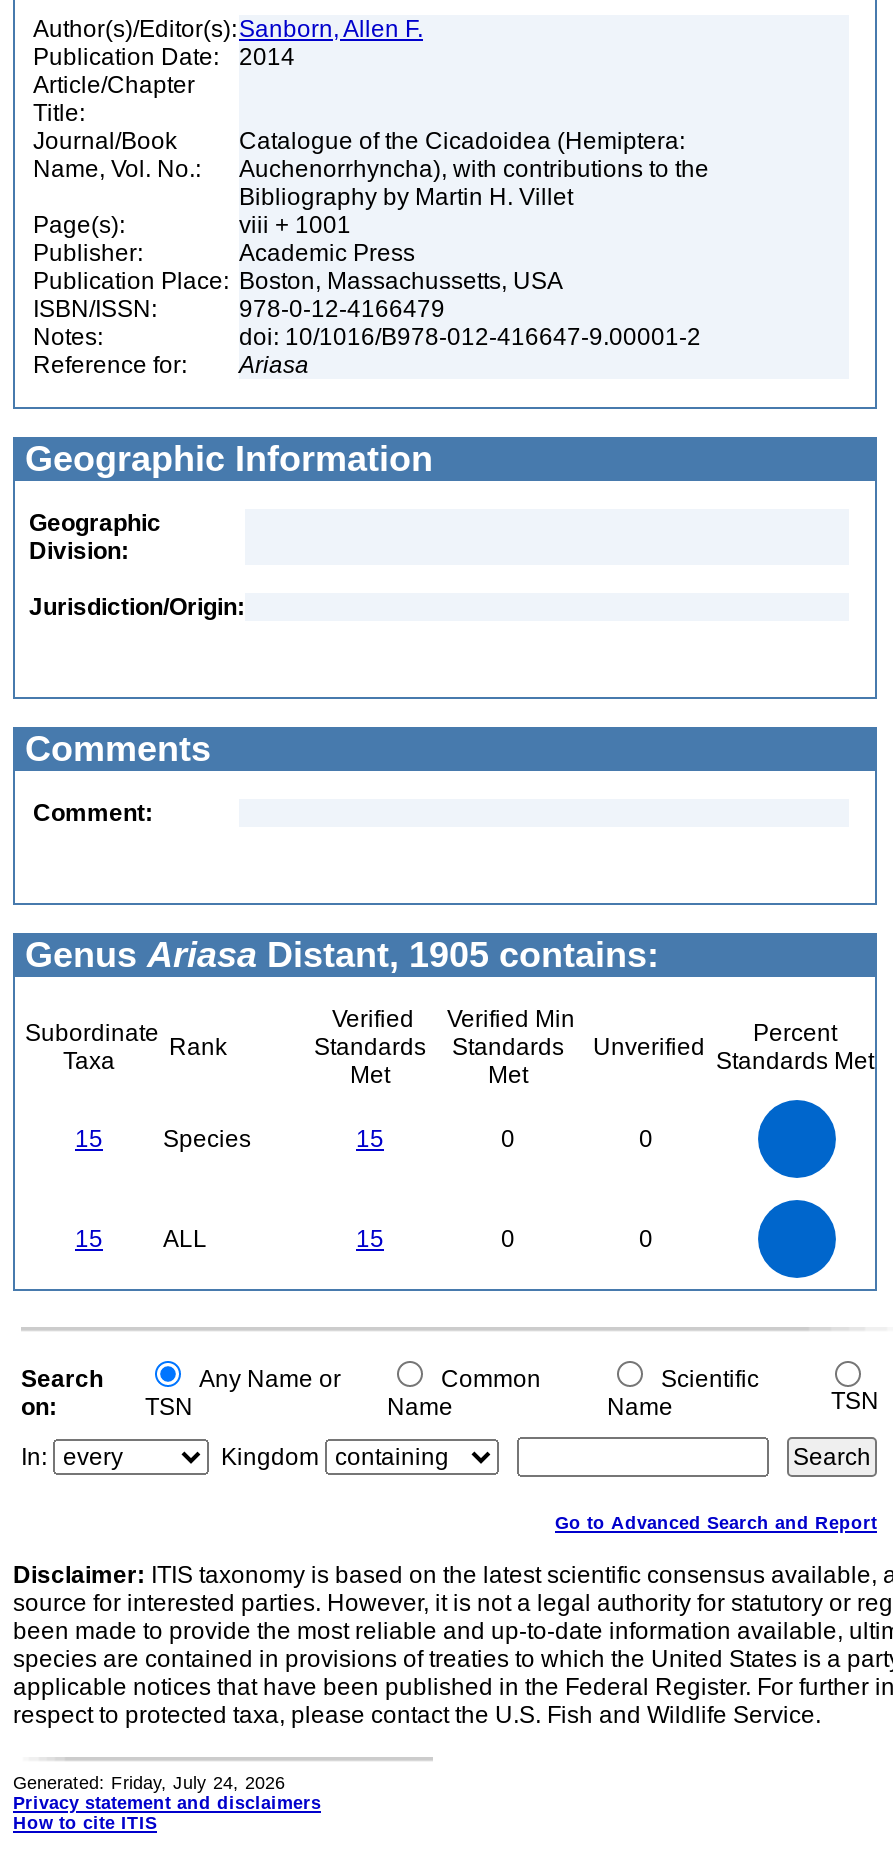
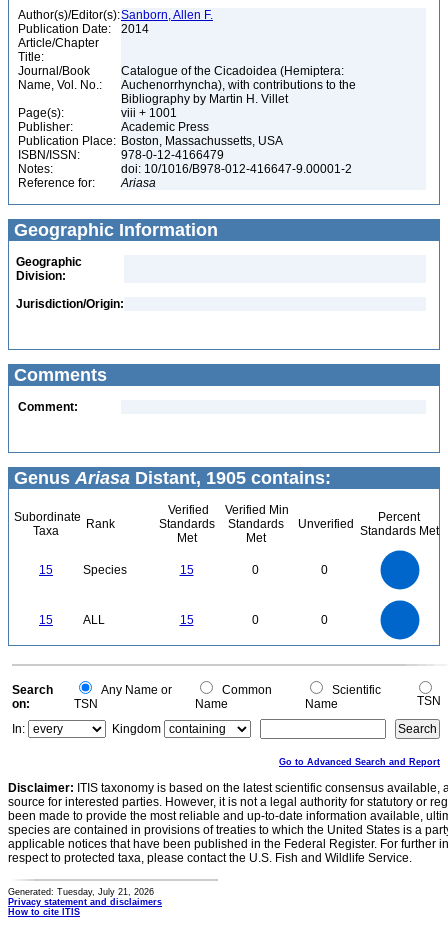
- Generated: Friday, July 24, 2026
+ Generated: Tuesday, July 21, 2026
